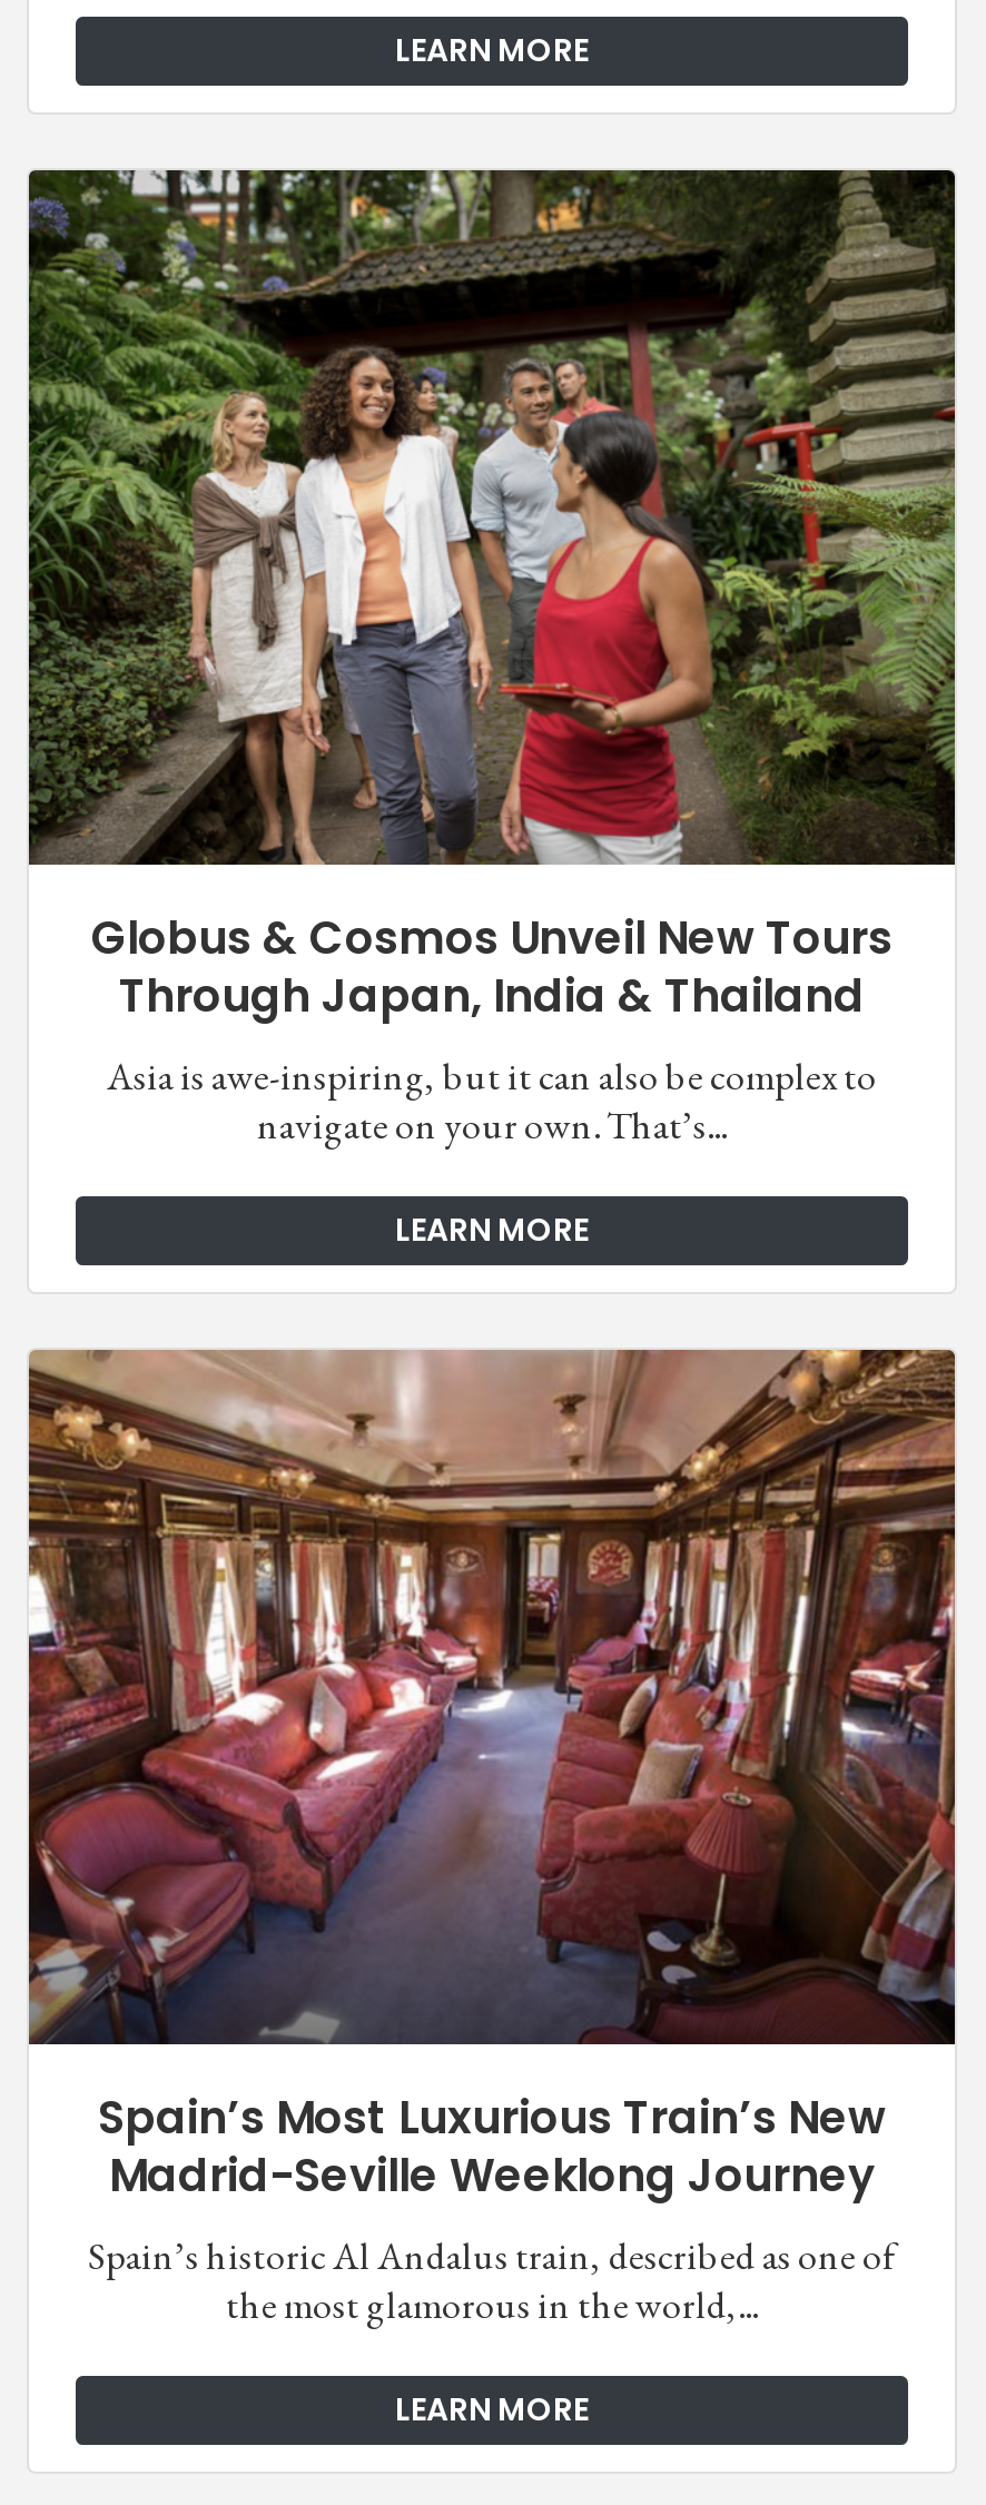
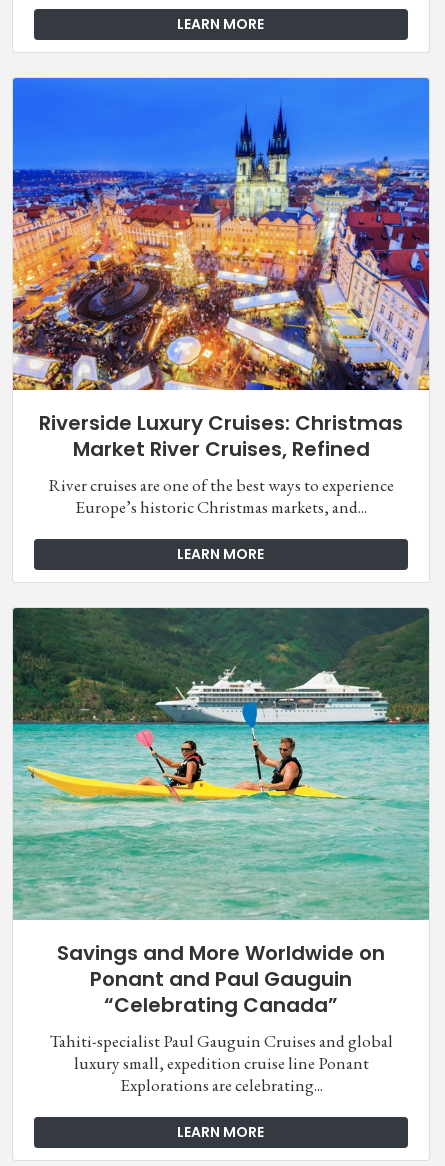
- [image]
- Globus & Cosmos Unveil New Tours
- Through Japan, India & Thailand
- Asia is awe-inspiring, but it can also be complex to
- navigate on your own. That’s...
+ [image]
+ Riverside Luxury Cruises: Christmas
+ Market River Cruises, Refined
+ River cruises are one of the best ways to experience
+ Europe’s historic Christmas markets, and...

- [image]
- Spain’s Most Luxurious Train’s New
- Madrid-Seville Weeklong Journey
- Spain’s historic Al Andalus train, described as one of
- the most glamorous in the world,...
+ [image]
+ Savings and More Worldwide on
+ Ponant and Paul Gauguin
+ “Celebrating Canada”
+ Tahiti-specialist Paul Gauguin Cruises and global
+ luxury small, expedition cruise line Ponant
+ Explorations are celebrating...
